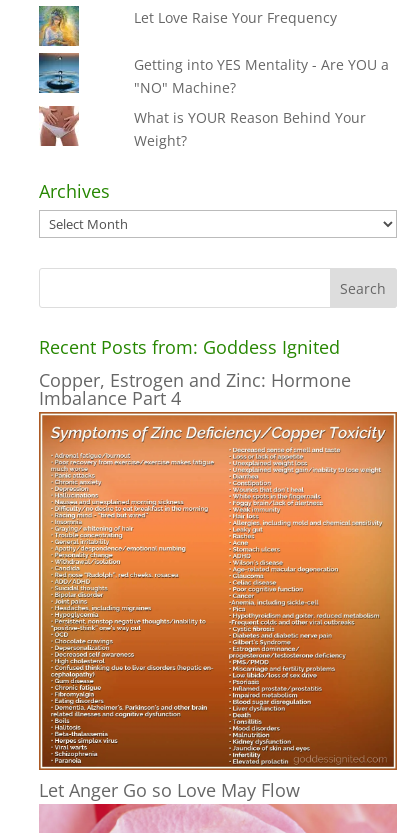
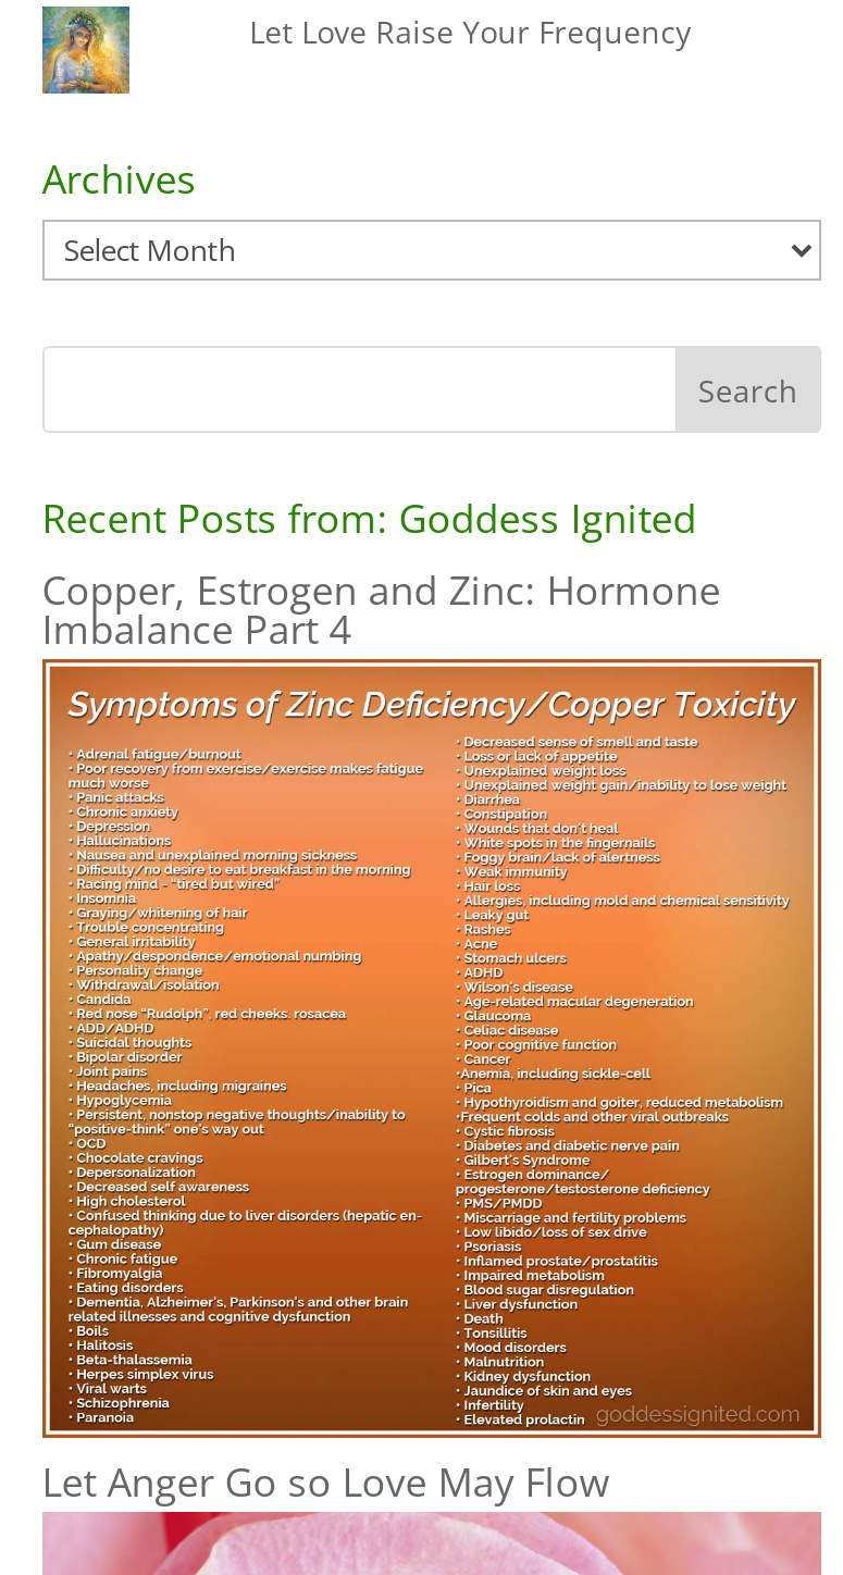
- [image]

- Getting into YES Mentality - Are YOU a
- "NO" Machine?
- What is YOUR Reason Behind Your
- Weight?

- [image]
